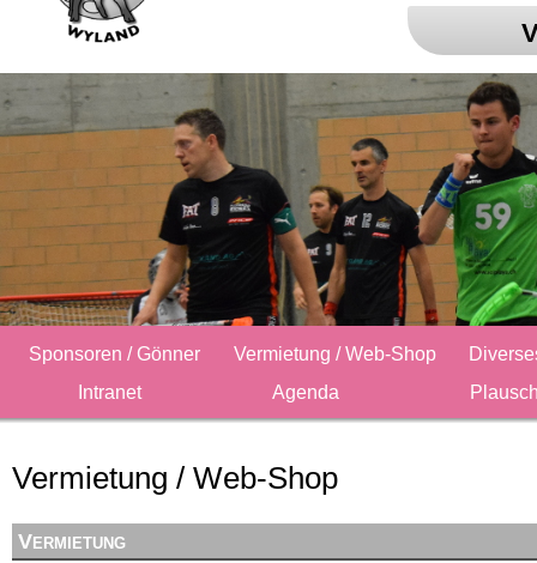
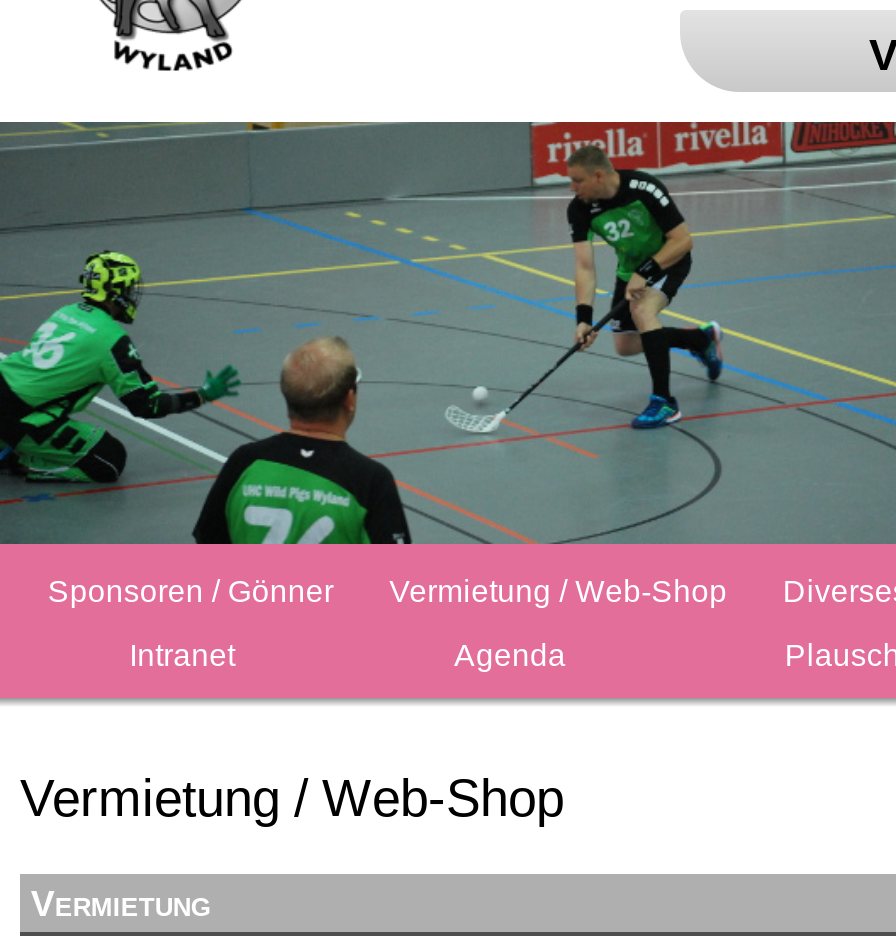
- [image]
+ [image]
